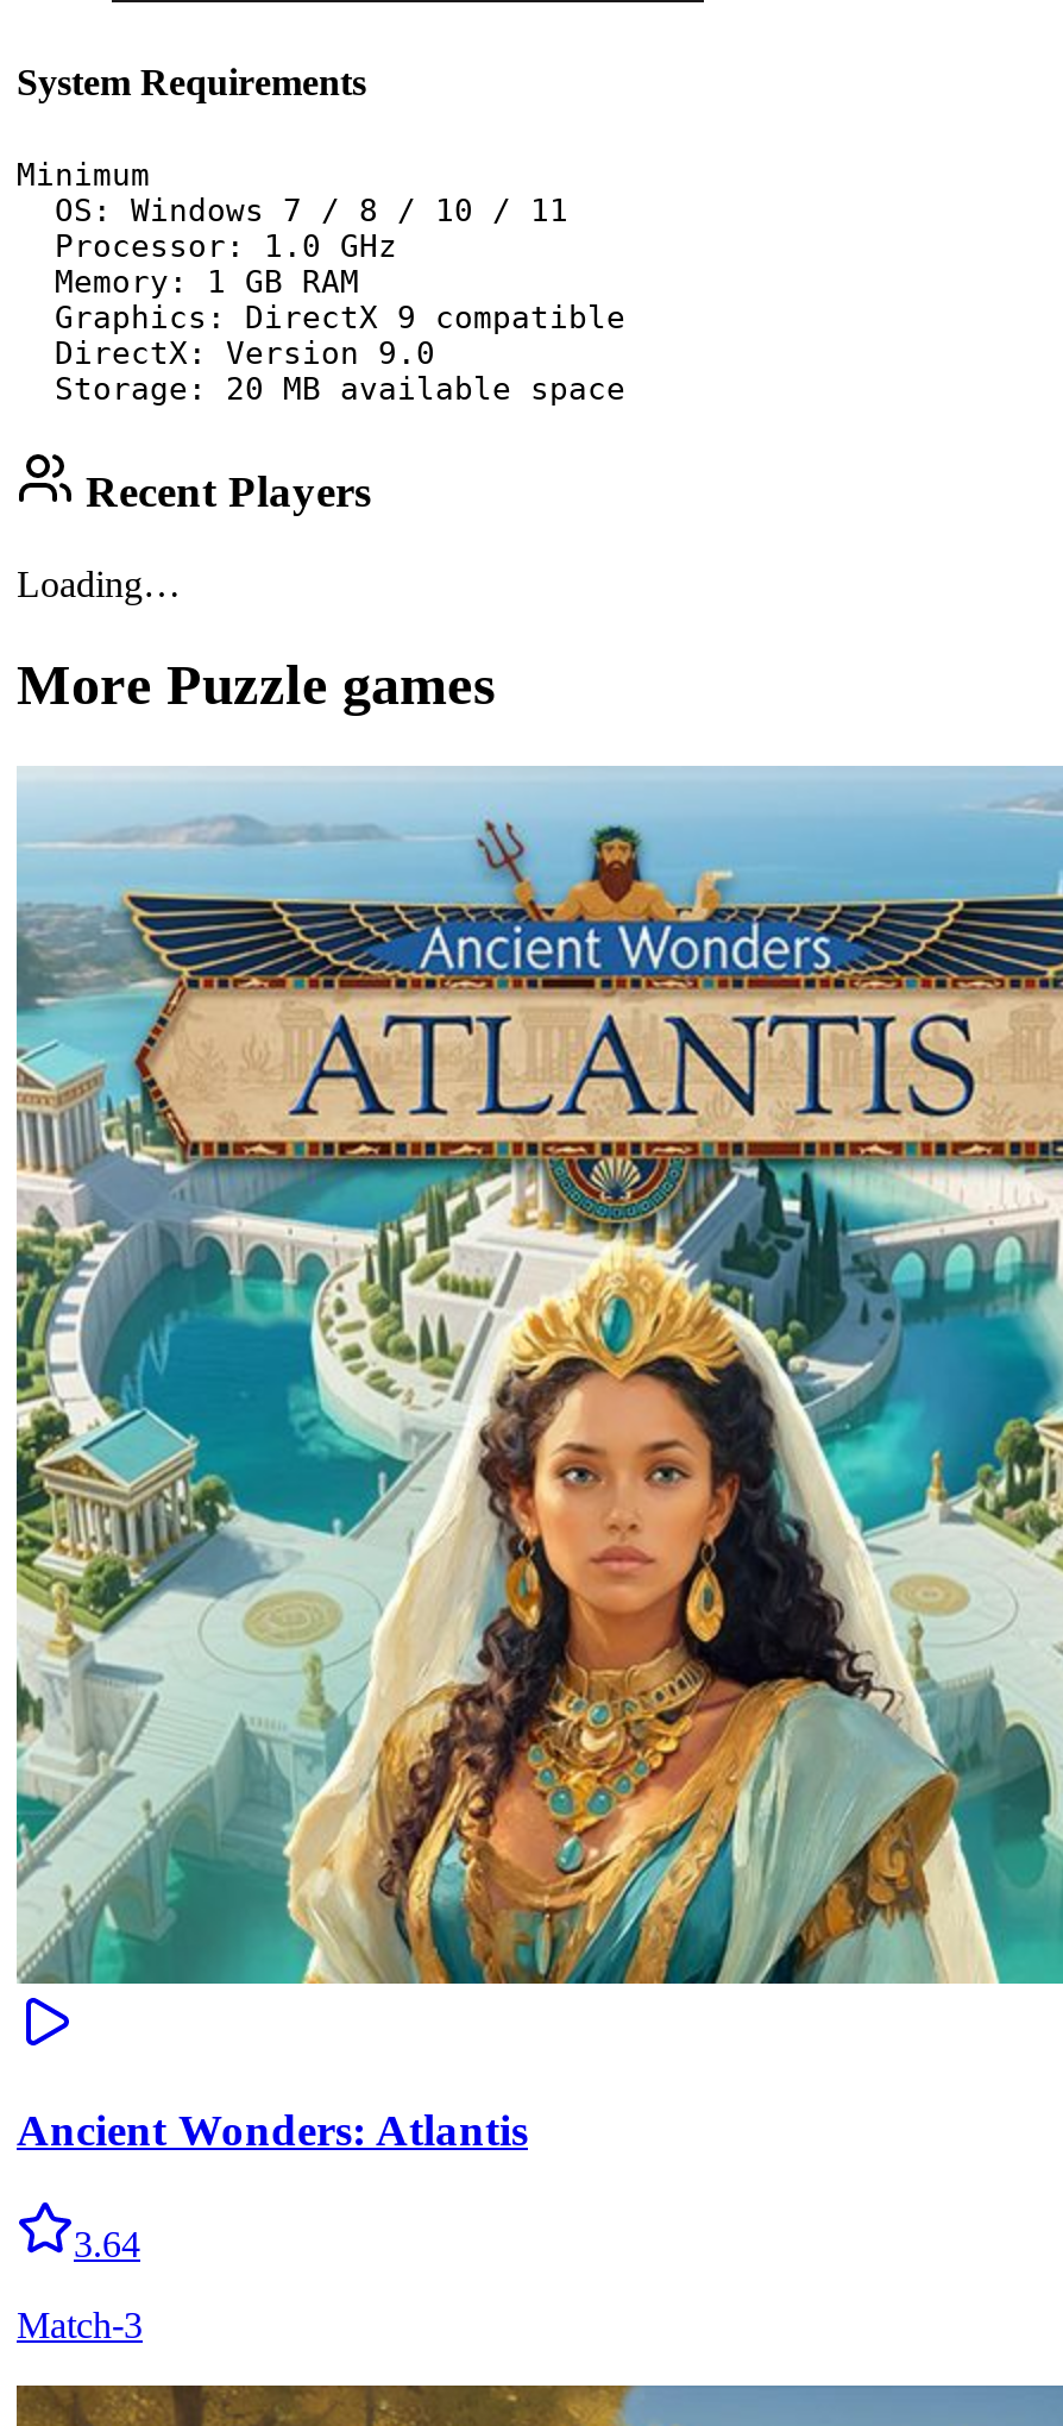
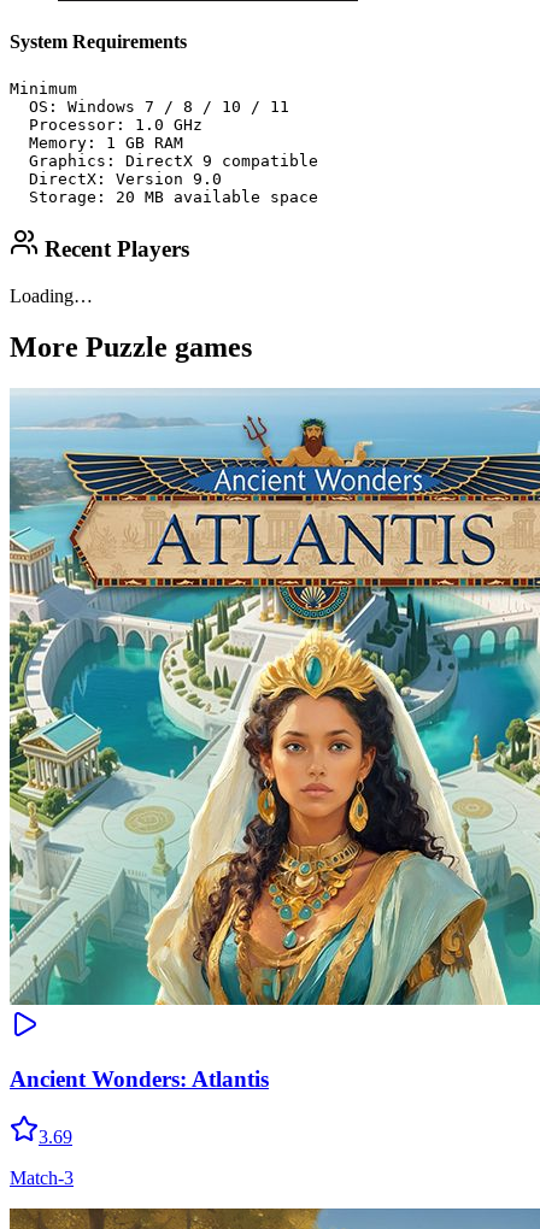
- 3.64
+ 3.69
